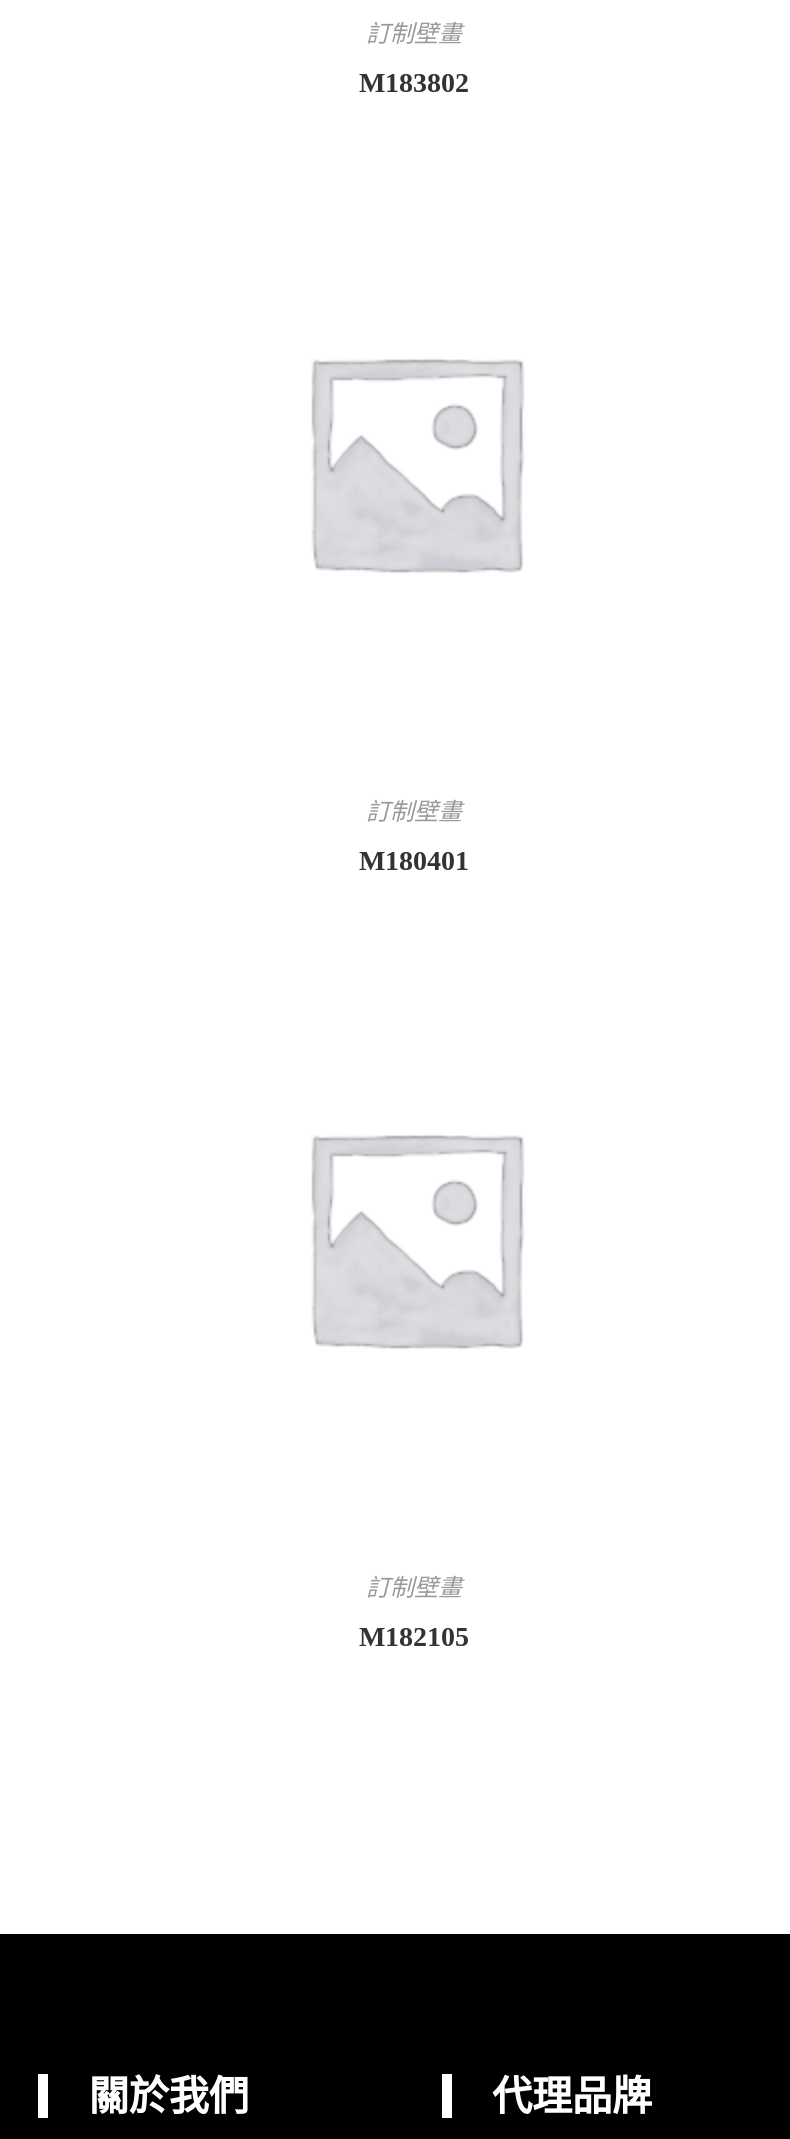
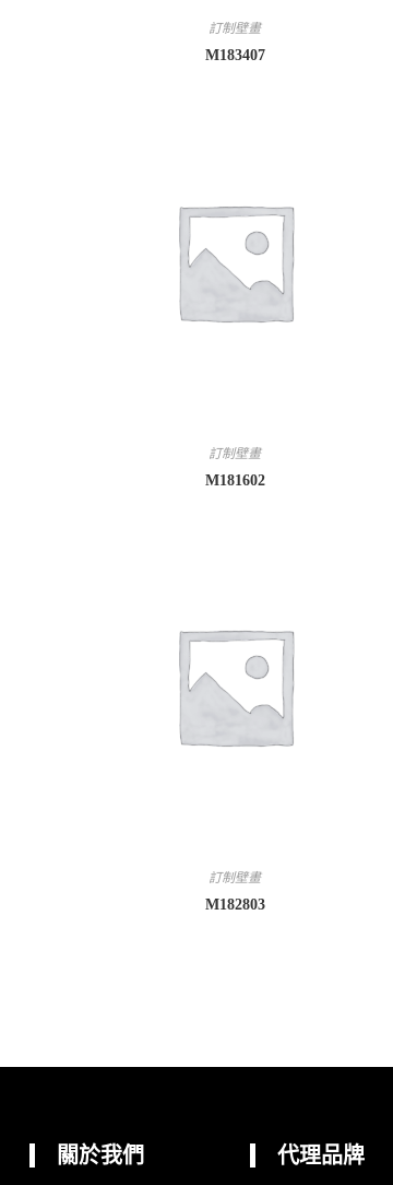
- M183802
+ M183407

- M180401
+ M181602

- M182105
+ M182803
